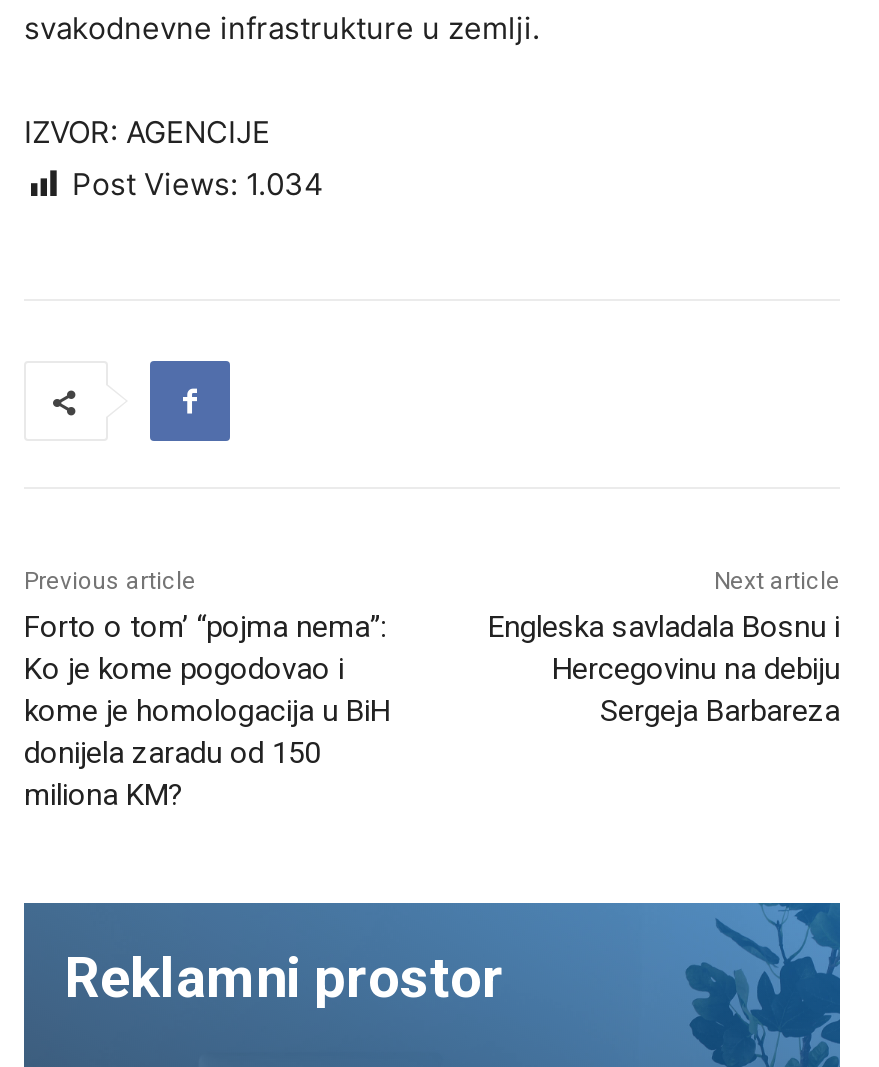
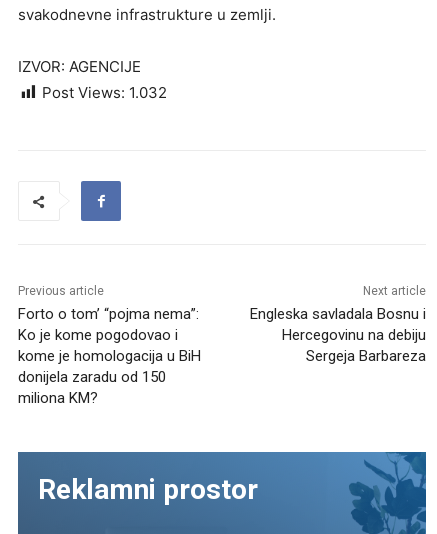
- Post Views: 1.034
+ Post Views: 1.032
